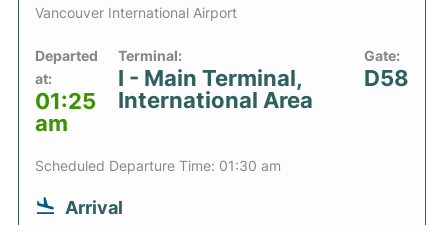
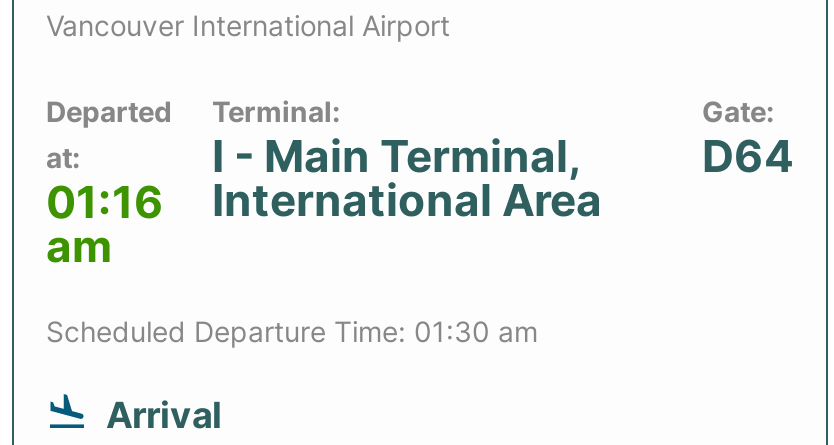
- D58
+ D64

- 01:25 International Area
+ 01:16 International Area
